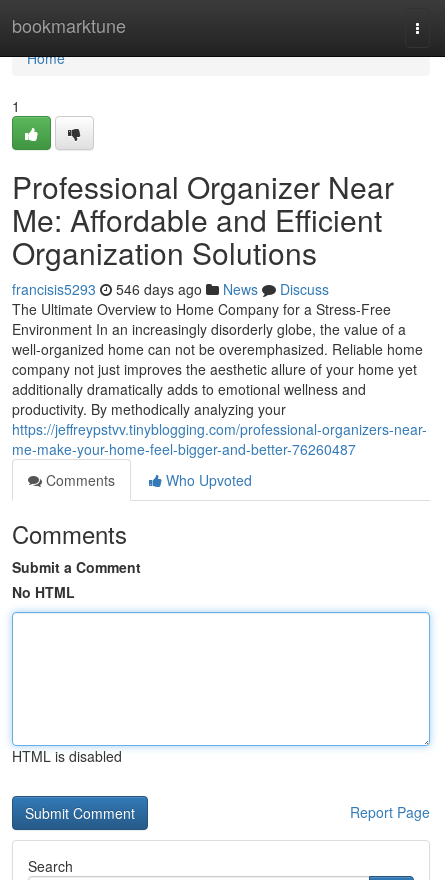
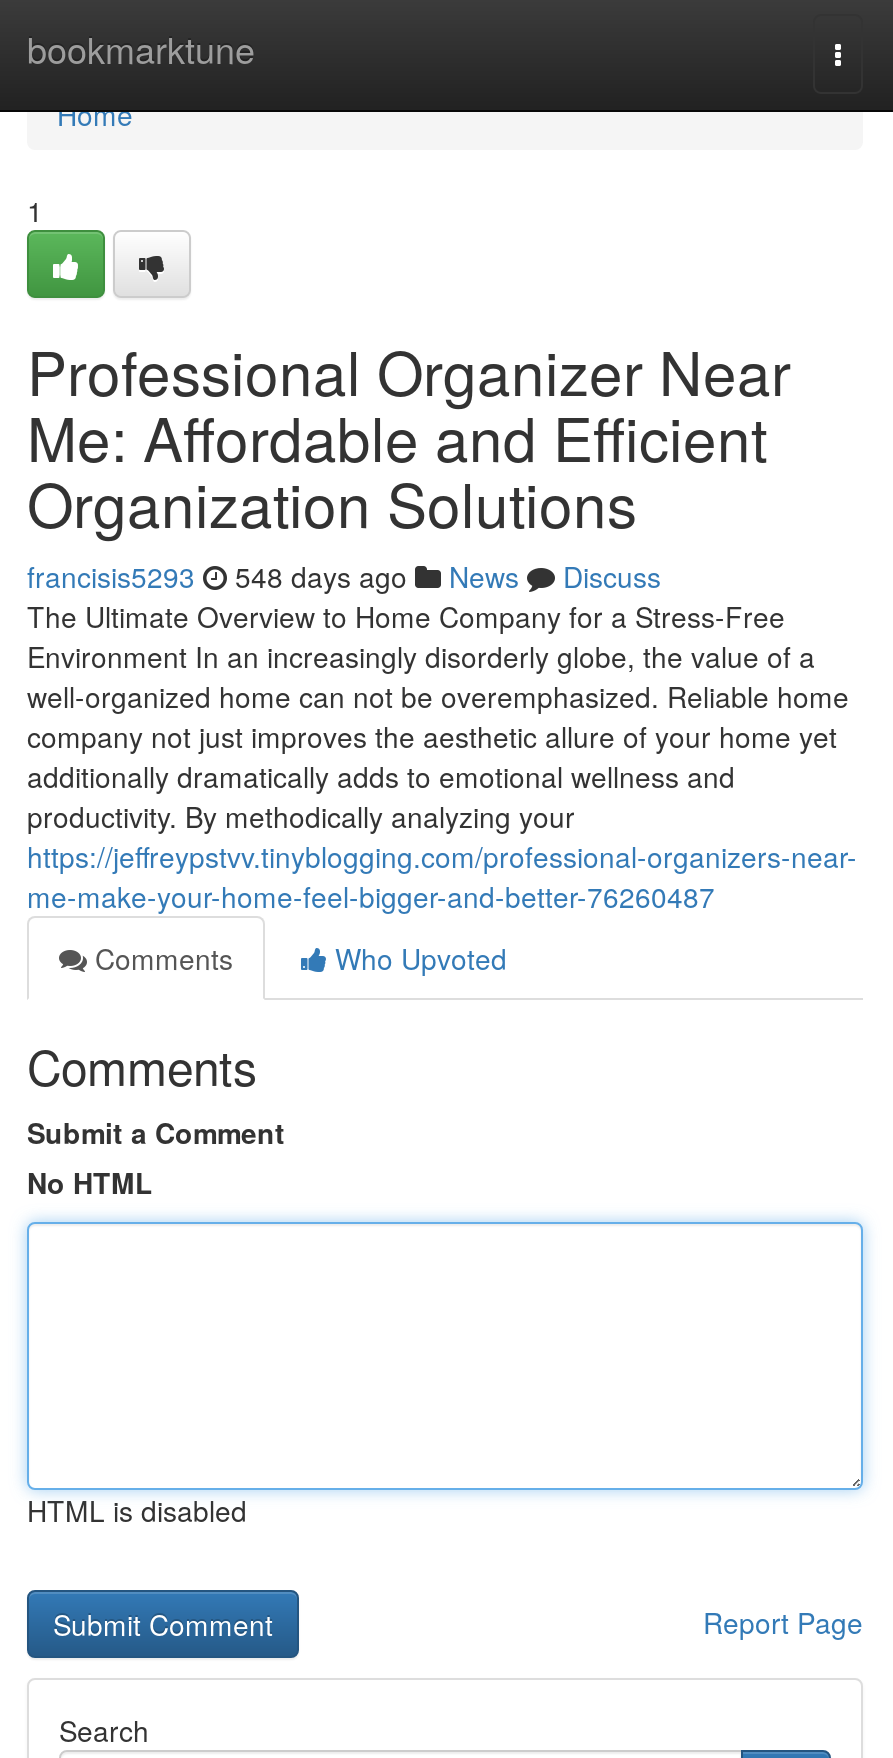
- francisis5293 546 days ago News Discuss
+ francisis5293 548 days ago News Discuss
